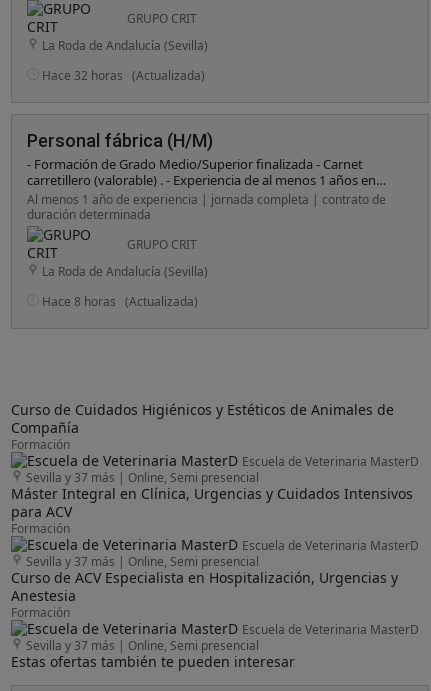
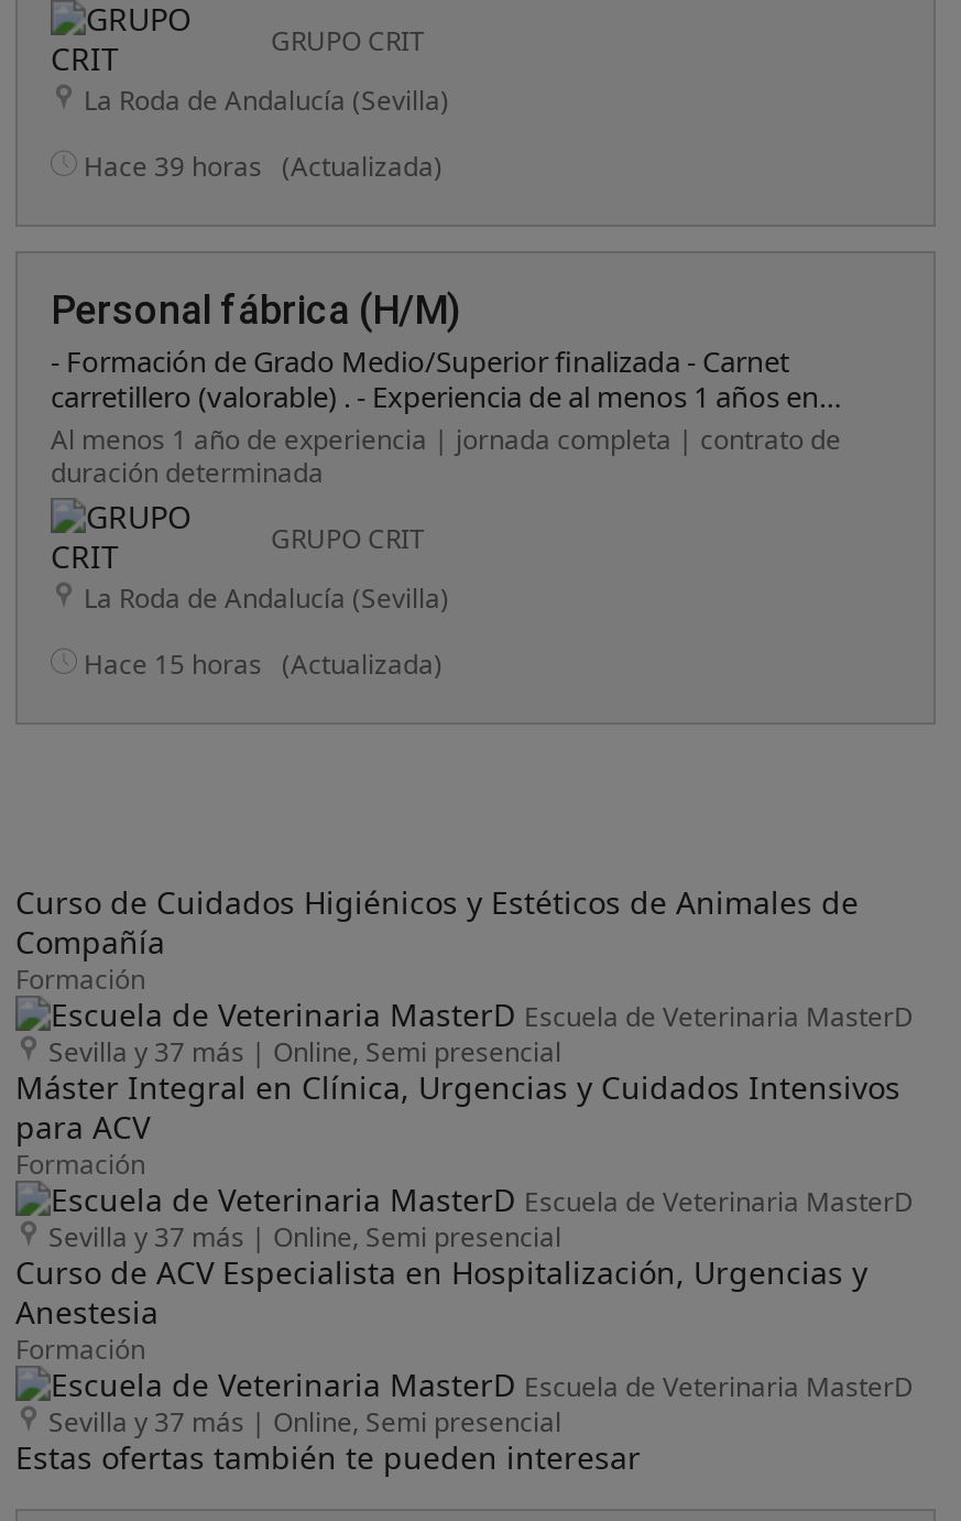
- Hace 32 horas (Actualizada)
+ Hace 39 horas (Actualizada)

- Hace 8 horas (Actualizada)
+ Hace 15 horas (Actualizada)
